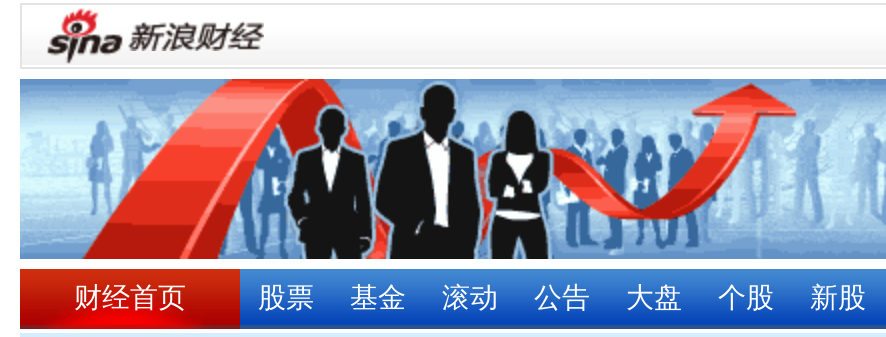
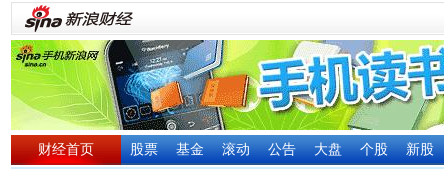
- [image]
+ [image]
